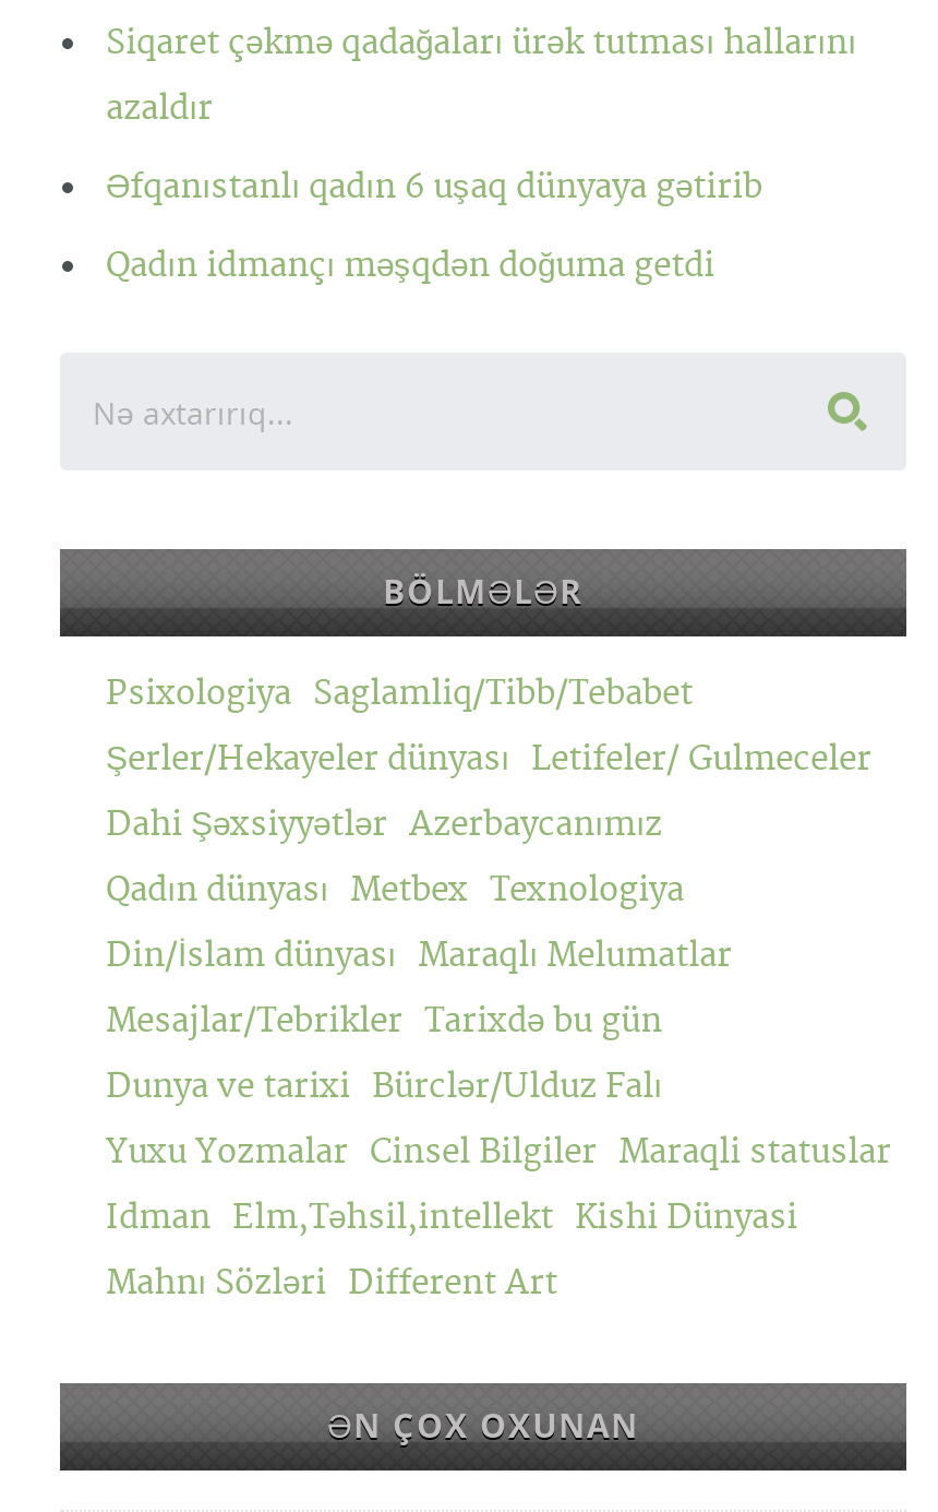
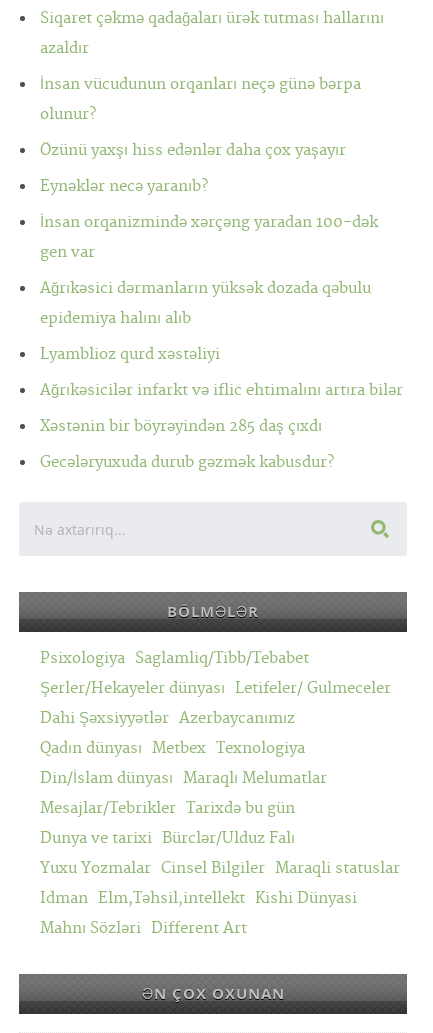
- Əfqanıstanlı qadın 6 uşaq dünyaya gətirib
- Qadın idmançı məşqdən doğuma getdi
+ İnsan vücudunun orqanları neçə günə bərpa
+ olunur?
+ Özünü yaxşı hiss edənlər daha çox yaşayır
+ Eynəklər necə yaranıb?
+ İnsan orqanizmində xərçəng yaradan 100-dək
+ gen var
+ Ağrıkəsici dərmanların yüksək dozada qəbulu
+ epidemiya halını alıb
+ Lyamblioz qurd xəstəliyi
+ Ağrıkəsicilər infarkt və iflic ehtimalını artıra bilər
+ Xəstənin bir böyrəyindən 285 daş çıxdı
+ Gecələryuxuda durub gəzmək kabusdur?
